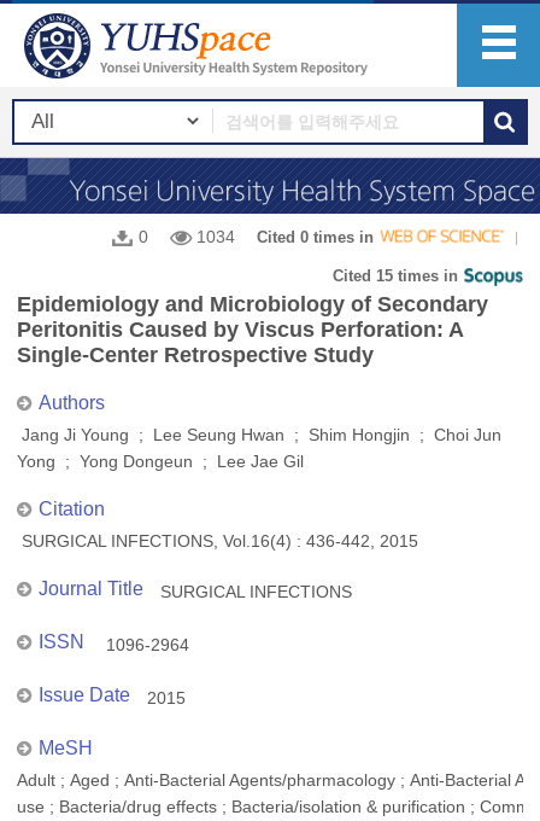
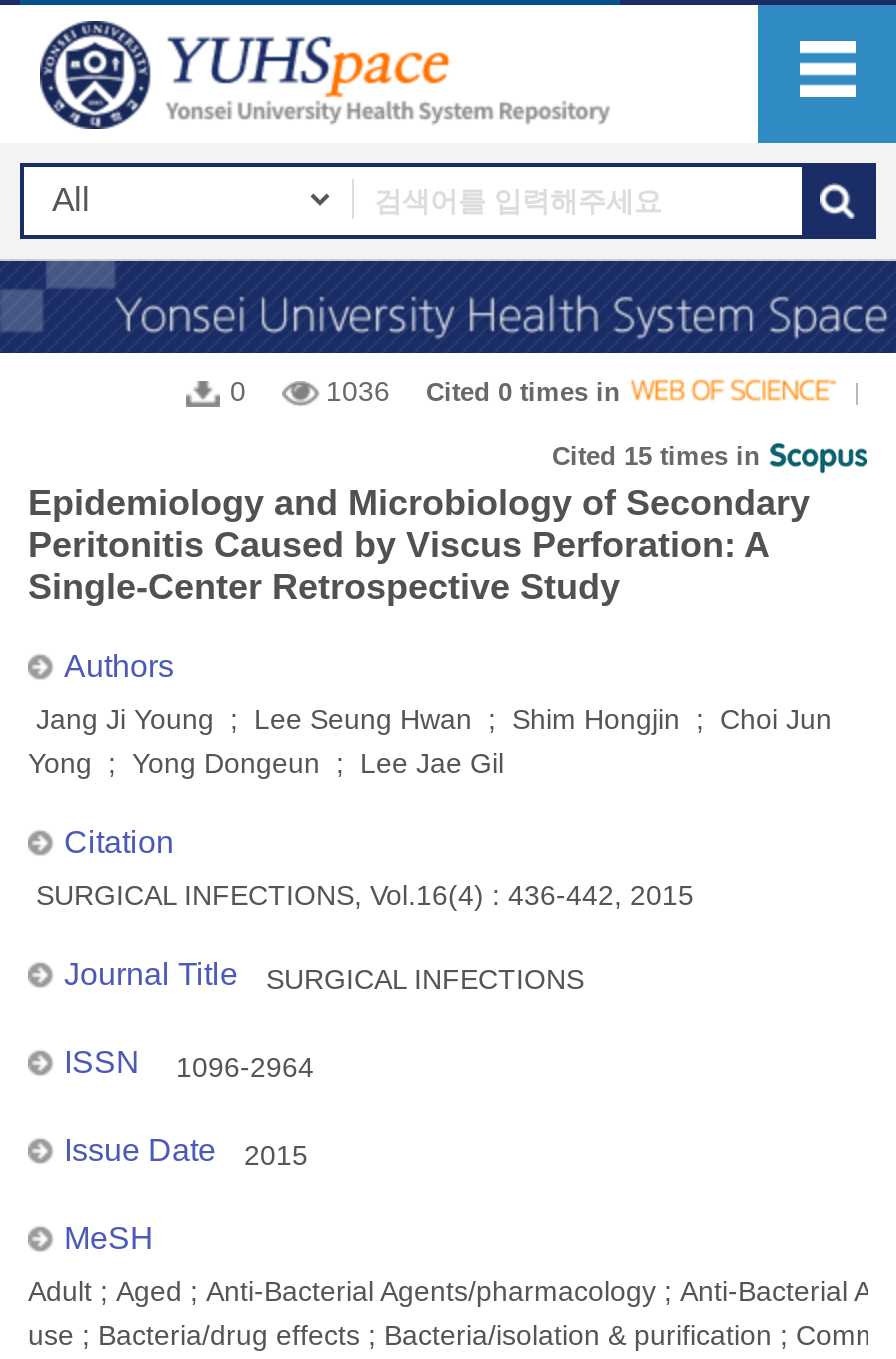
- 1034 Cited 0 times in
+ 1036 Cited 0 times in
